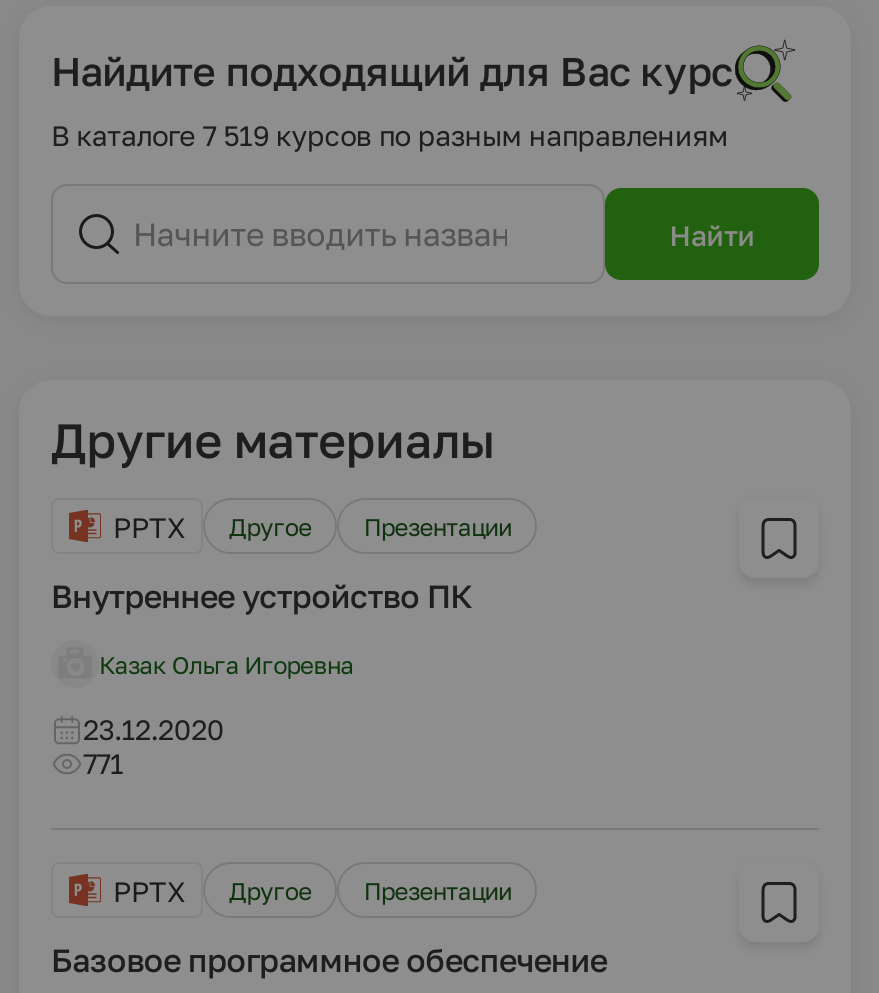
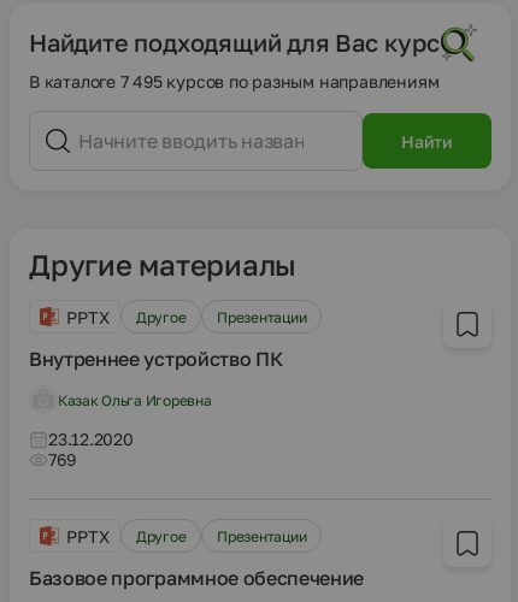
- В каталоге 7 519 курсов по разным направлениям
+ В каталоге 7 495 курсов по разным направлениям

- 771
+ 769
